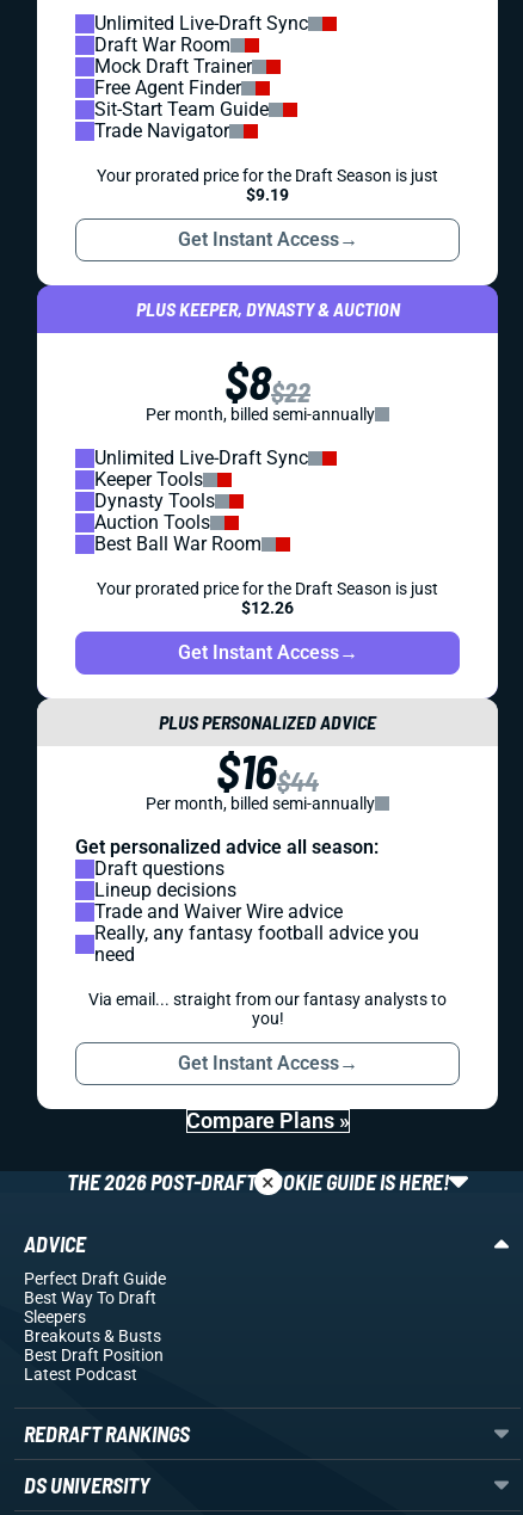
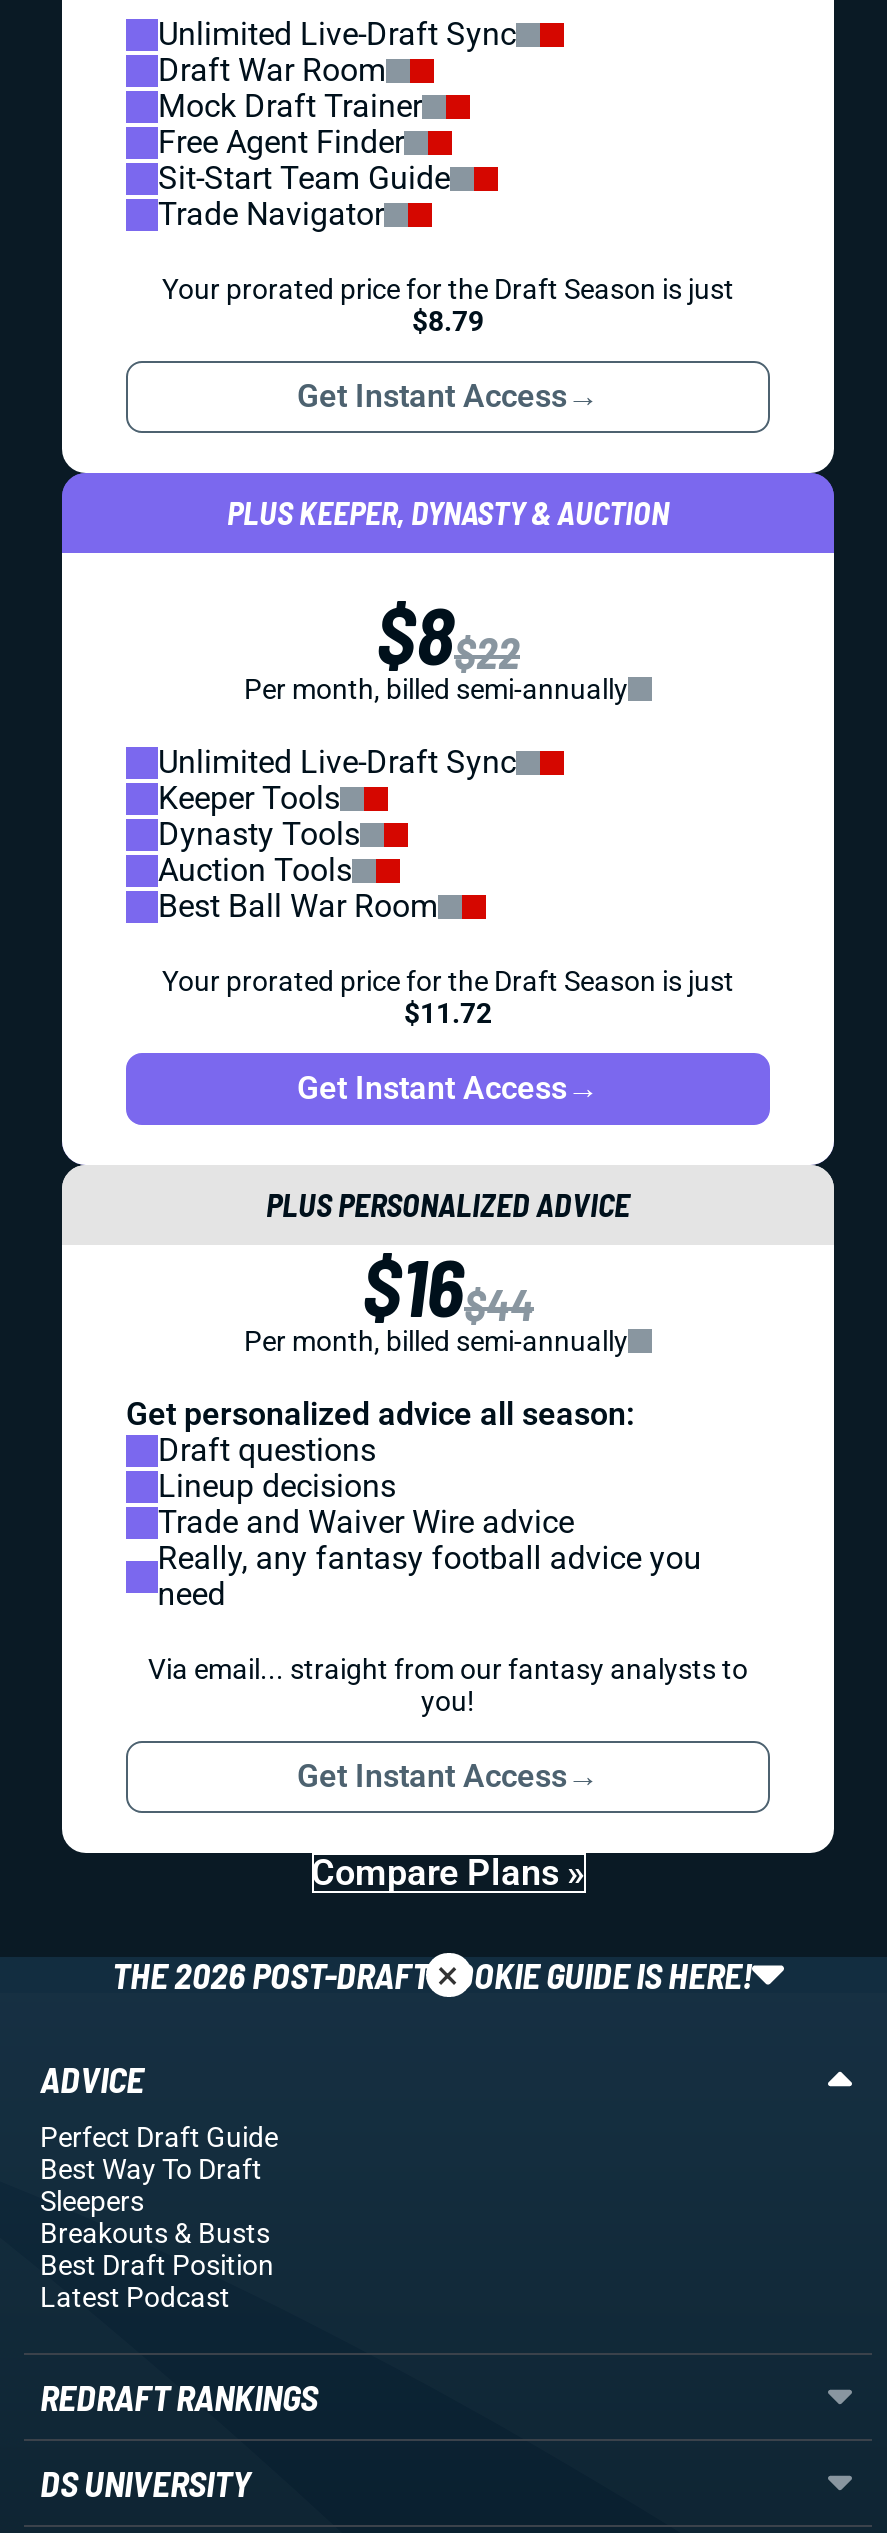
- $9.19
+ $8.79

- $12.26
+ $11.72
